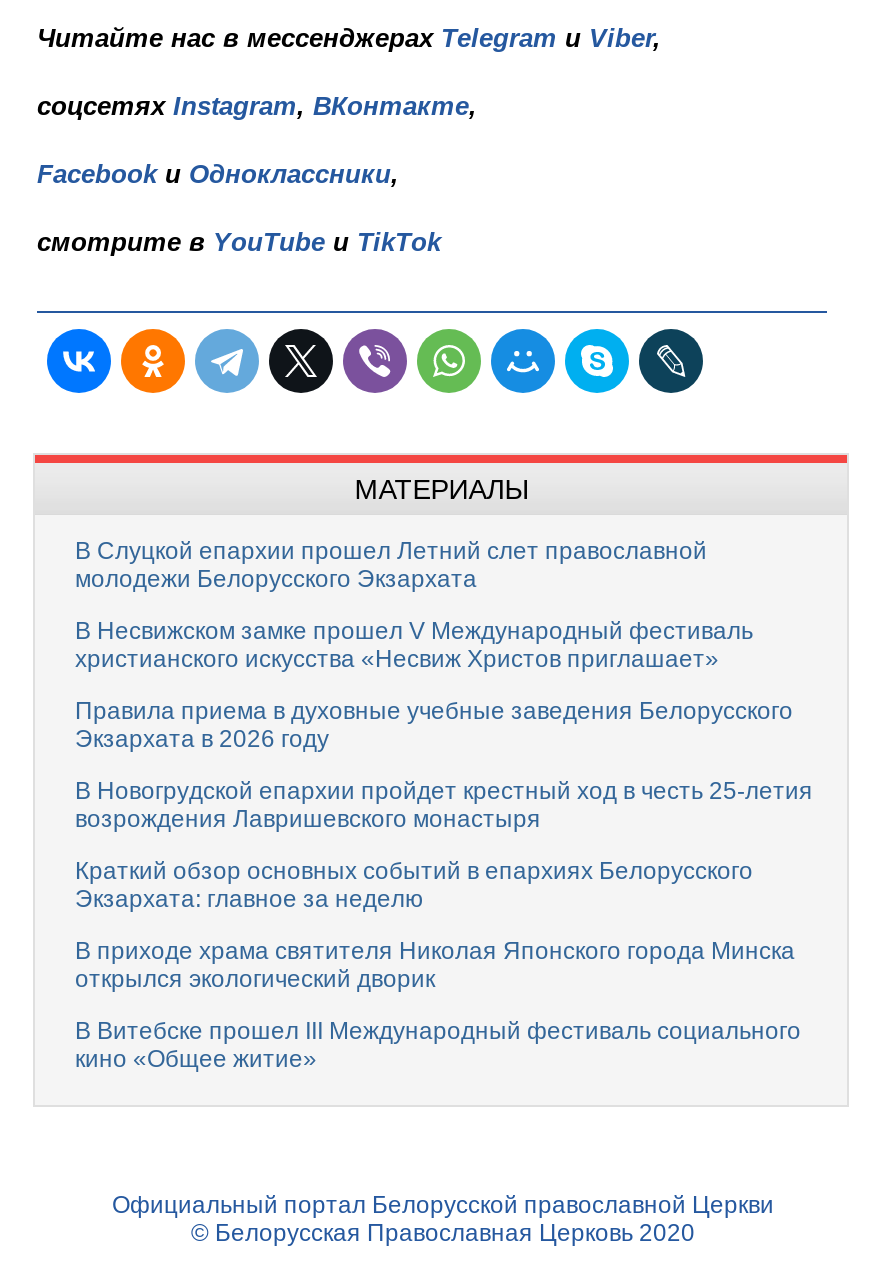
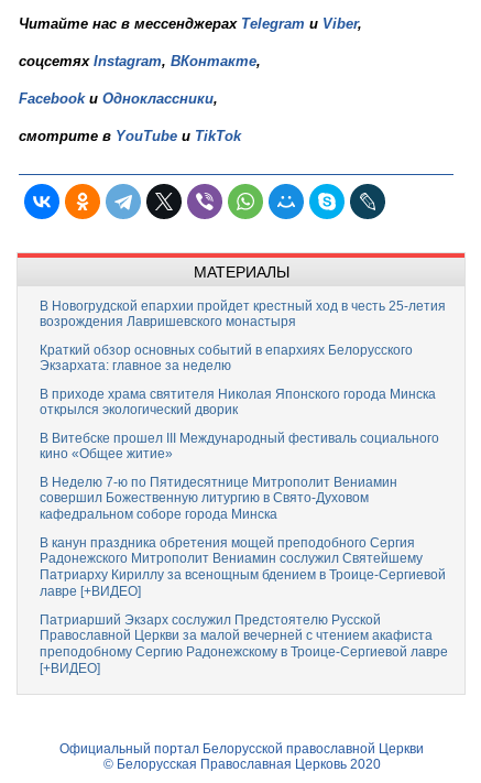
- В Слуцкой епархии прошел Летний слет православной
- молодежи Белорусского Экзархата
- В Несвижском замке прошел V Международный фестиваль
- христианского искусства «Несвиж Христов приглашает»
- Правила приема в духовные учебные заведения Белорусского
- Экзархата в 2026 году

moved up: В Новогрудской епархии пройдет крестный ход в честь 25-летия | возрождения Лавришевского монастыря | Краткий обзор основных событий в епархиях Белорусского | Экзархата: главное за неделю | В приходе храма святителя Николая Японского города Минска | открылся экологический дворик | В Витебске прошел III Международный фестиваль социального | кино «Общее житие»

+ В Неделю 7-ю по Пятидесятнице Митрополит Вениамин
+ совершил Божественную литургию в Свято-Духовом
+ кафедральном соборе города Минска
+ В канун праздника обретения мощей преподобного Сергия
+ Радонежского Митрополит Вениамин сослужил Святейшему
+ Патриарху Кириллу за всенощным бдением в Троице-Сергиевой
+ лавре [+ВИДЕО]
+ Патриарший Экзарх сослужил Предстоятелю Русской
+ Православной Церкви за малой вечерней с чтением акафиста
+ преподобному Сергию Радонежскому в Троице-Сергиевой лавре
+ [+ВИДЕО]
